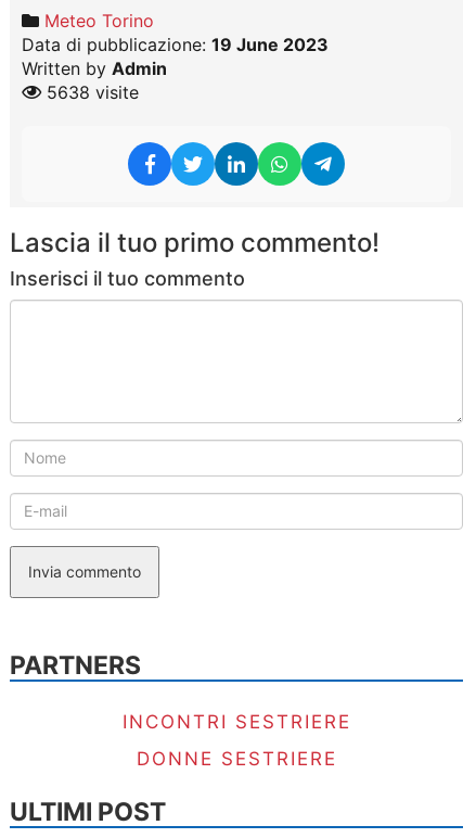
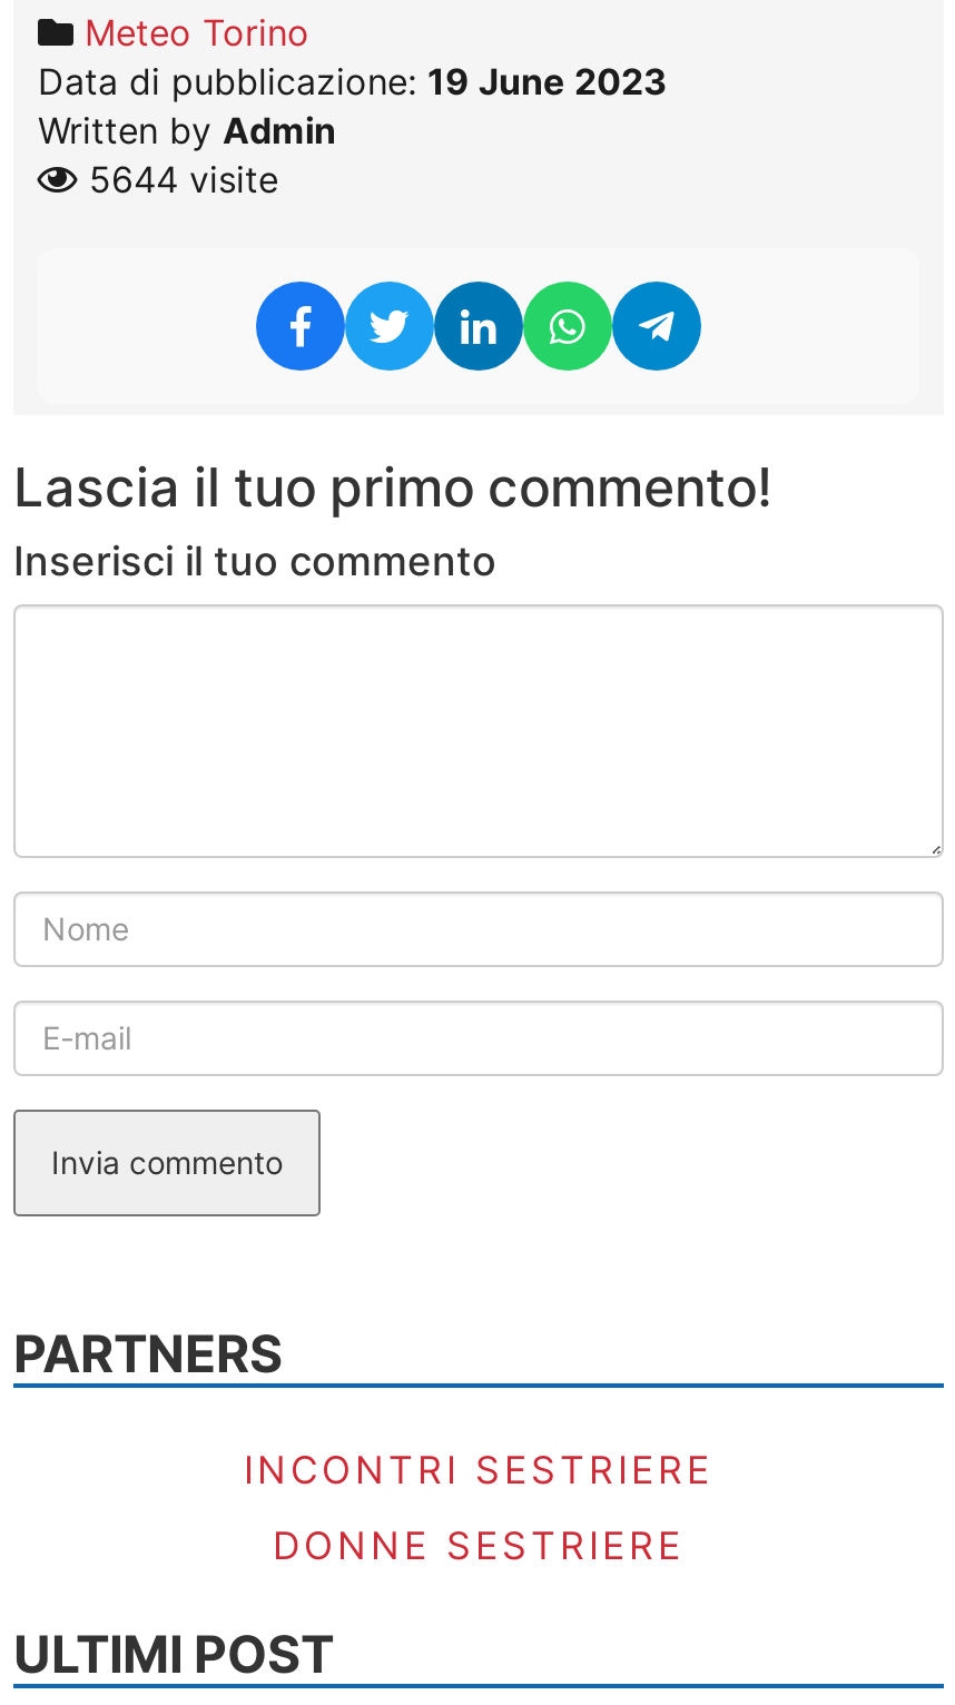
- 5638 visite
+ 5644 visite
